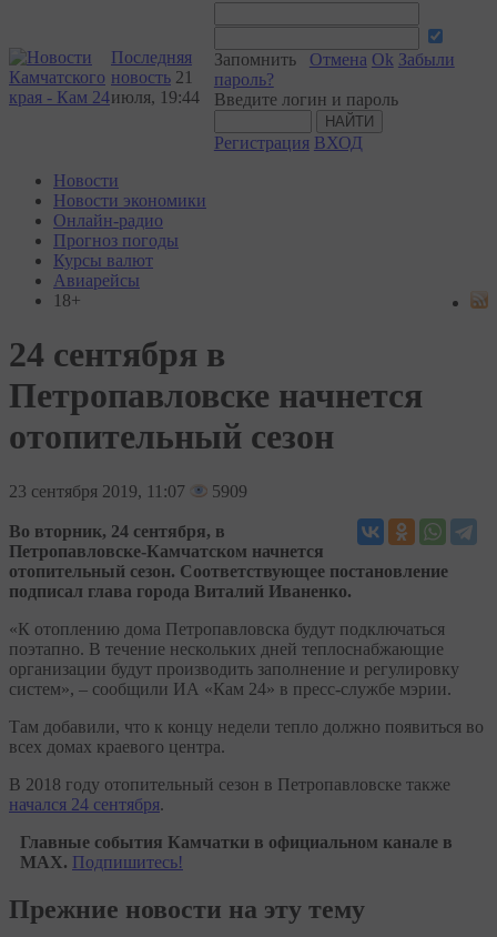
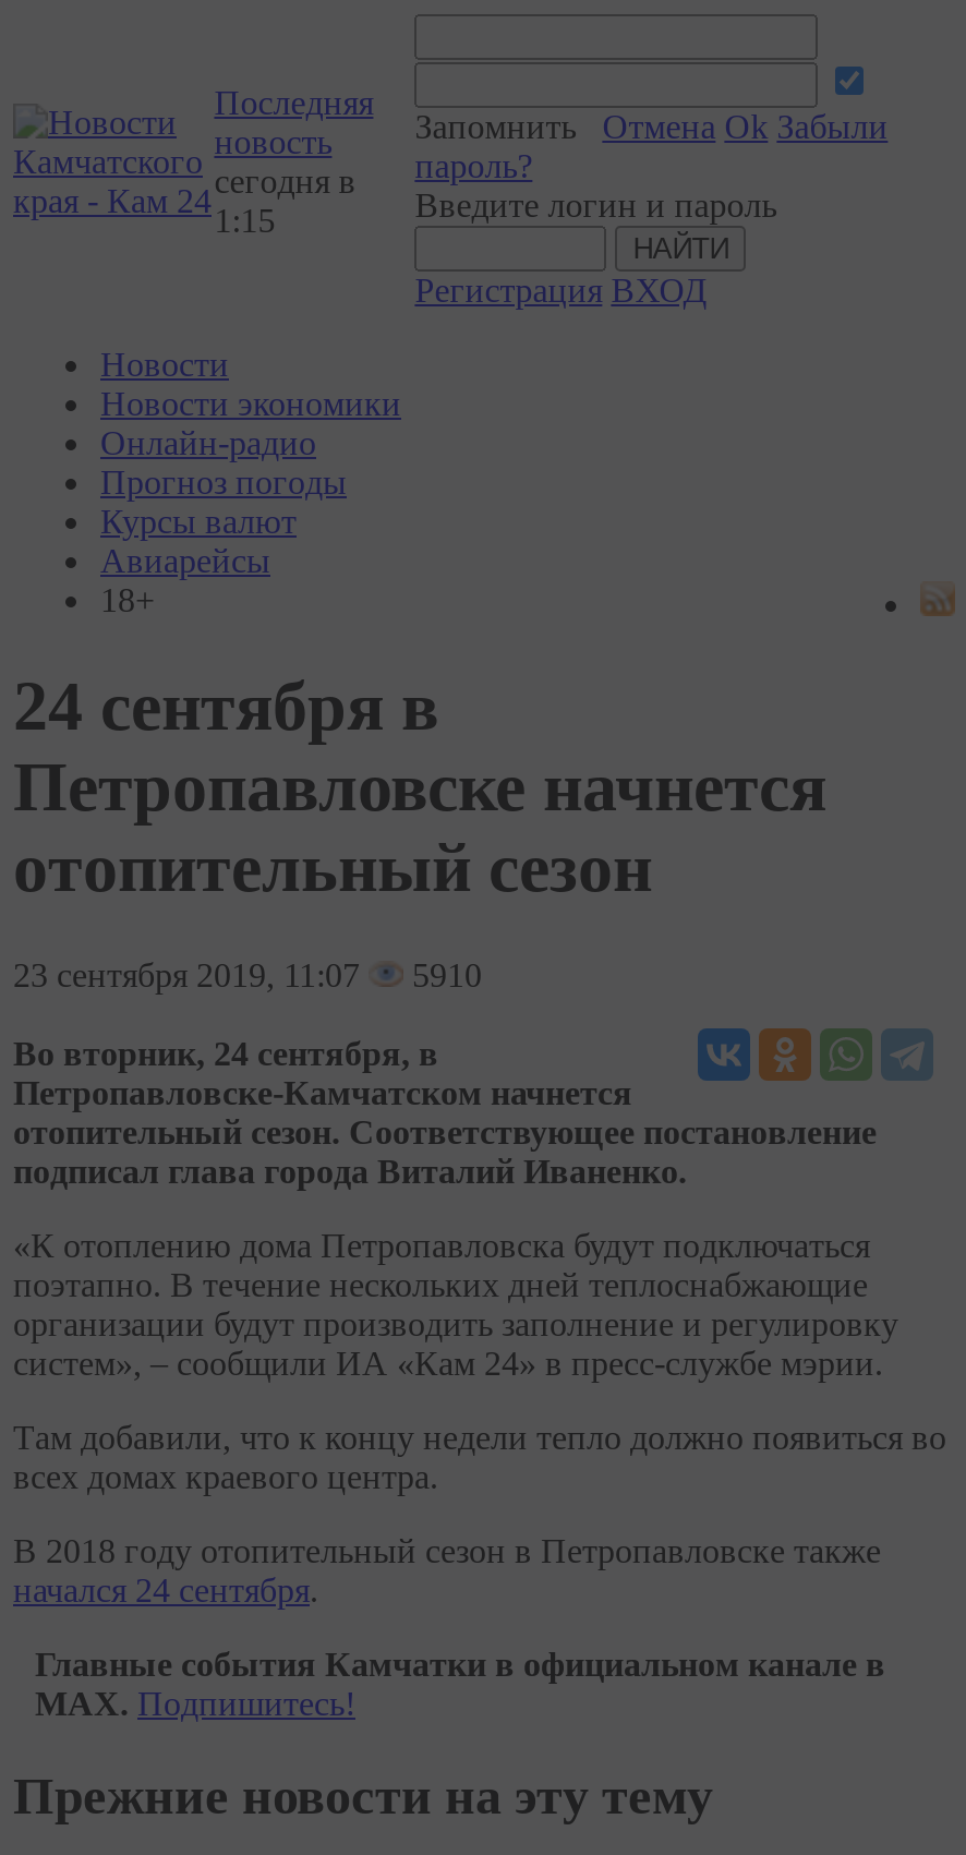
- новость 21
- июля, 19:44
+ новость
+ сегодня в
+ 1:15

- 23 сентября 2019, 11:07 5909
+ 23 сентября 2019, 11:07 5910
